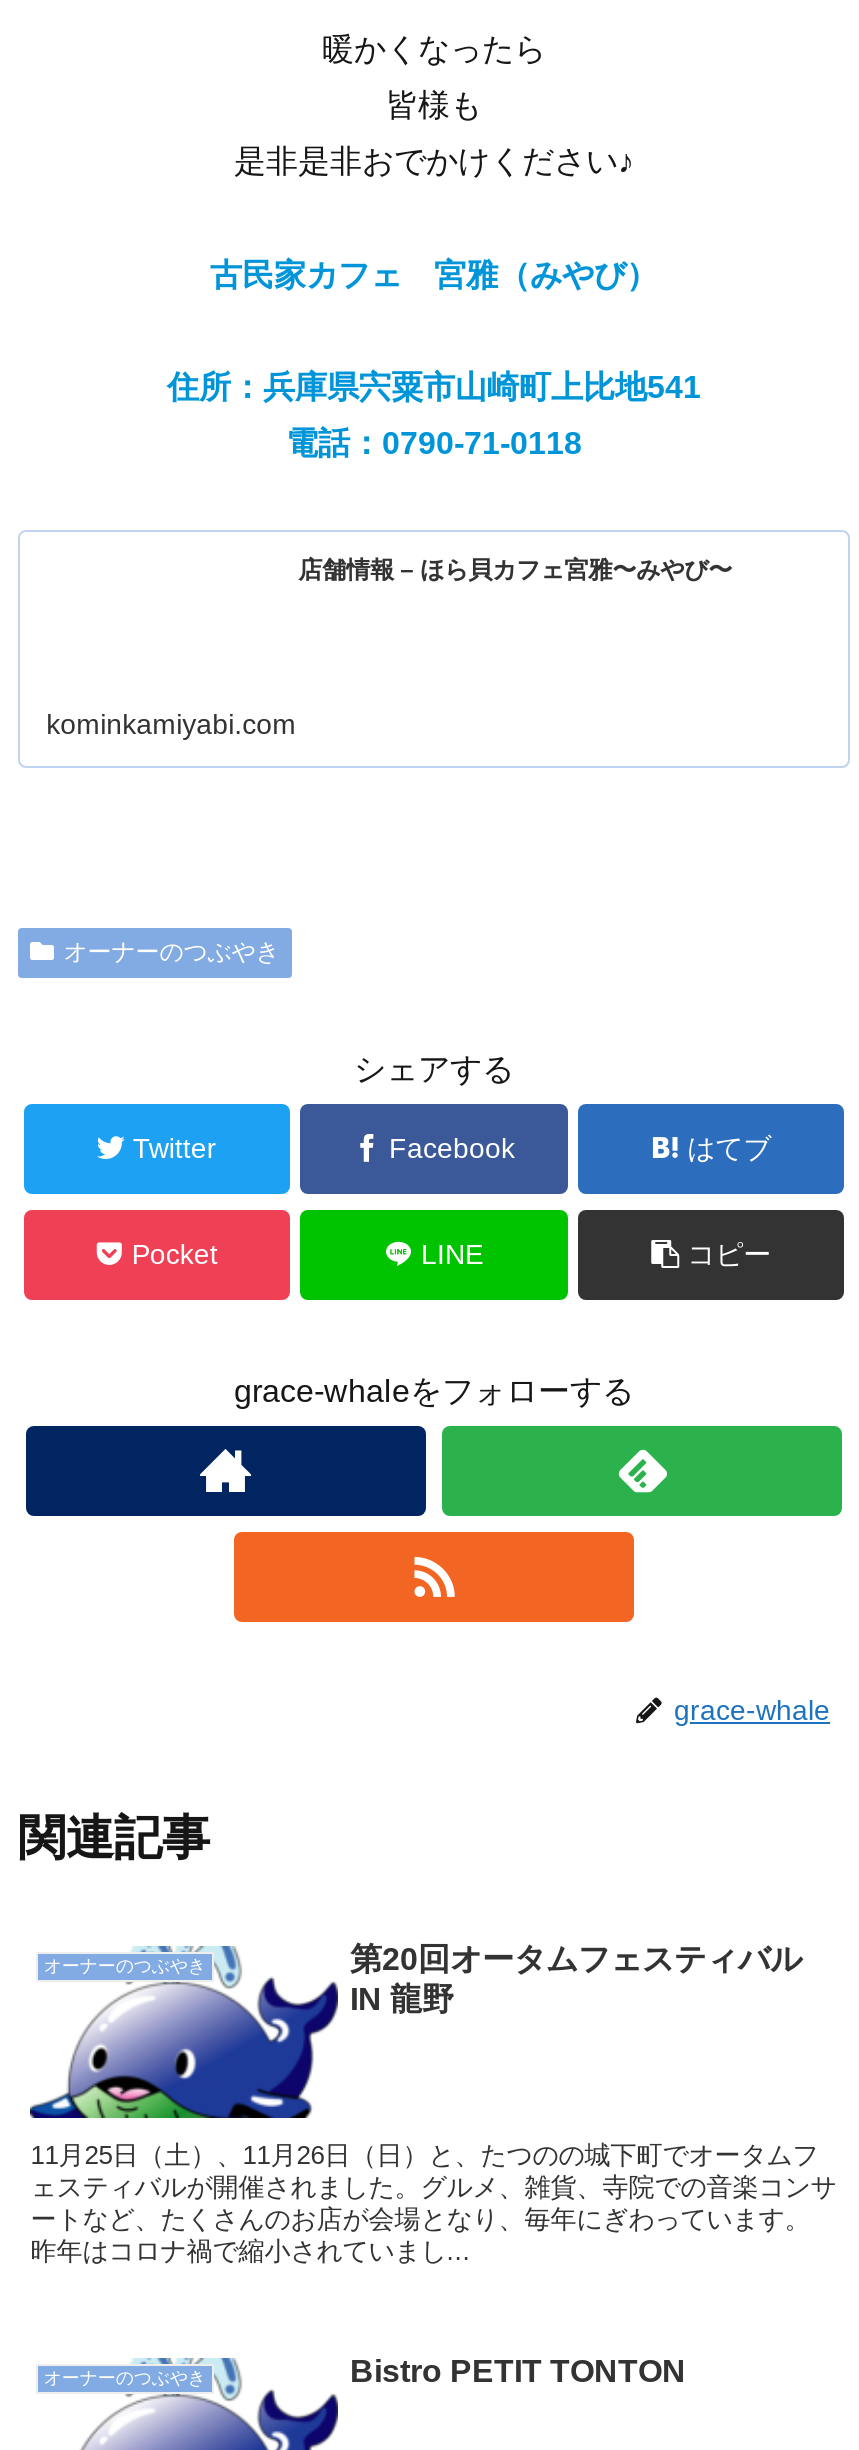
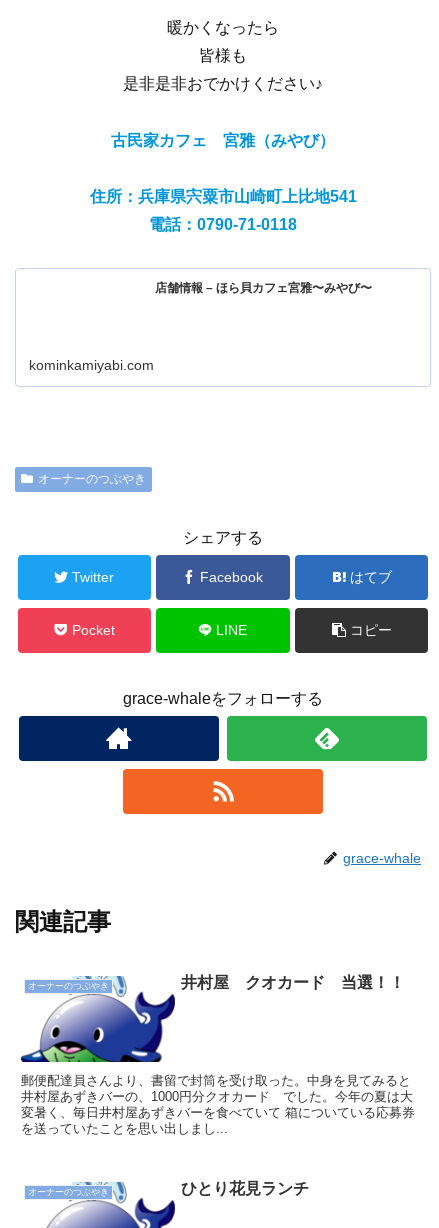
- 第20回オータムフェスティバル
- IN 龍野
+ 井村屋 クオカード 当選！！

- 11月25日（土）、11月26日（日）と、たつのの城下町でオータムフ
- ェスティバルが開催されました。グルメ、雑貨、寺院での音楽コンサ
- ートなど、たくさんのお店が会場となり、毎年にぎわっています。
- 昨年はコロナ禍で縮小されていまし...
+ 郵便配達員さんより、書留で封筒を受け取った。中身を見てみると
+ 井村屋あずきバーの、1000円分クオカード でした。今年の夏は大
+ 変暑く、毎日井村屋あずきバーを食べていて 箱についている応募券
+ を送っていたことを思い出しまし...

- Bistro PETIT TONTON
+ ひとり花見ランチ
